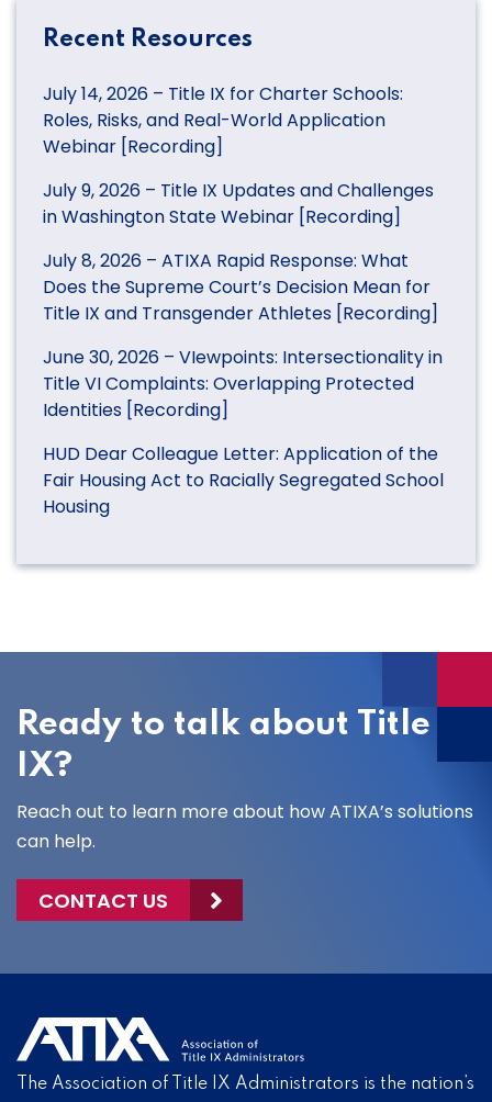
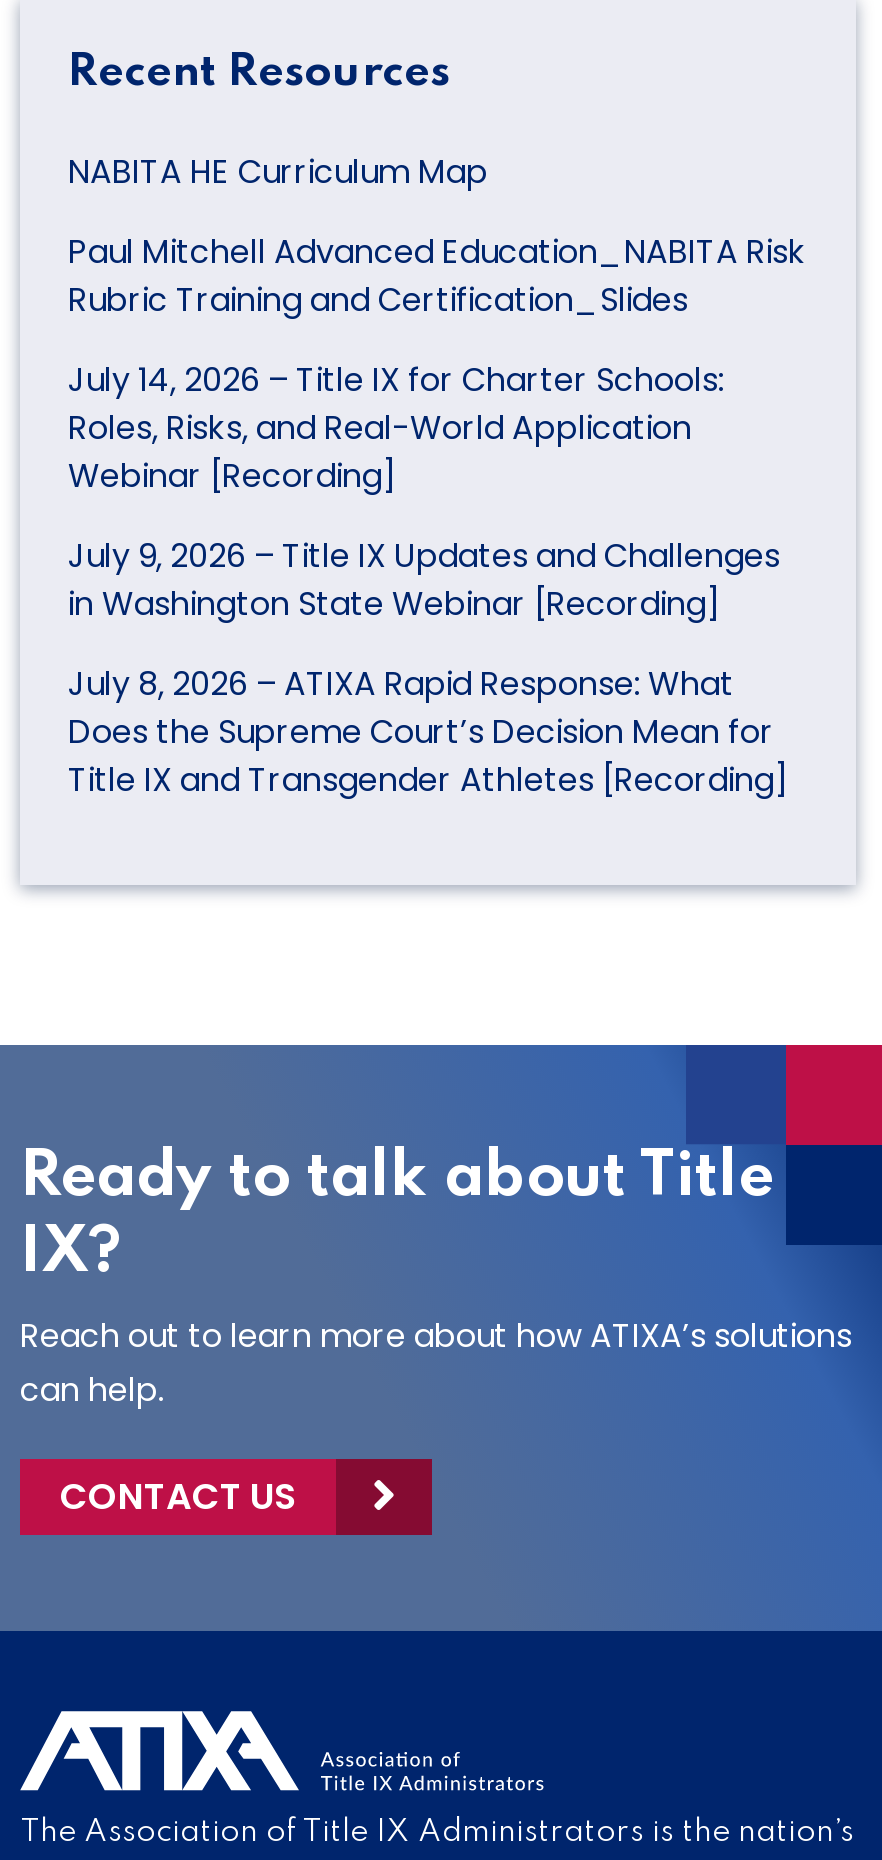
+ NABITA HE Curriculum Map
+ Paul Mitchell Advanced Education_NABITA Risk
+ Rubric Training and Certification_Slides

moved down: July 14, 2026 – Title IX for Charter Schools: | Roles, Risks, and Real-World Application | Webinar [Recording] | July 9, 2026 – Title IX Updates and Challenges | in Washington State Webinar [Recording] | July 8, 2026 – ATIXA Rapid Response: What | Does the Supreme Court’s Decision Mean for | Title IX and Transgender Athletes [Recording]

- June 30, 2026 – VIewpoints: Intersectionality in
- Title VI Complaints: Overlapping Protected
- Identities [Recording]
- HUD Dear Colleague Letter: Application of the
- Fair Housing Act to Racially Segregated School
- Housing
